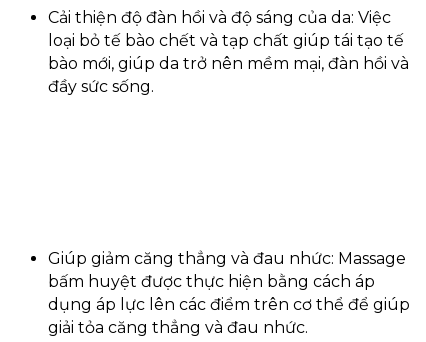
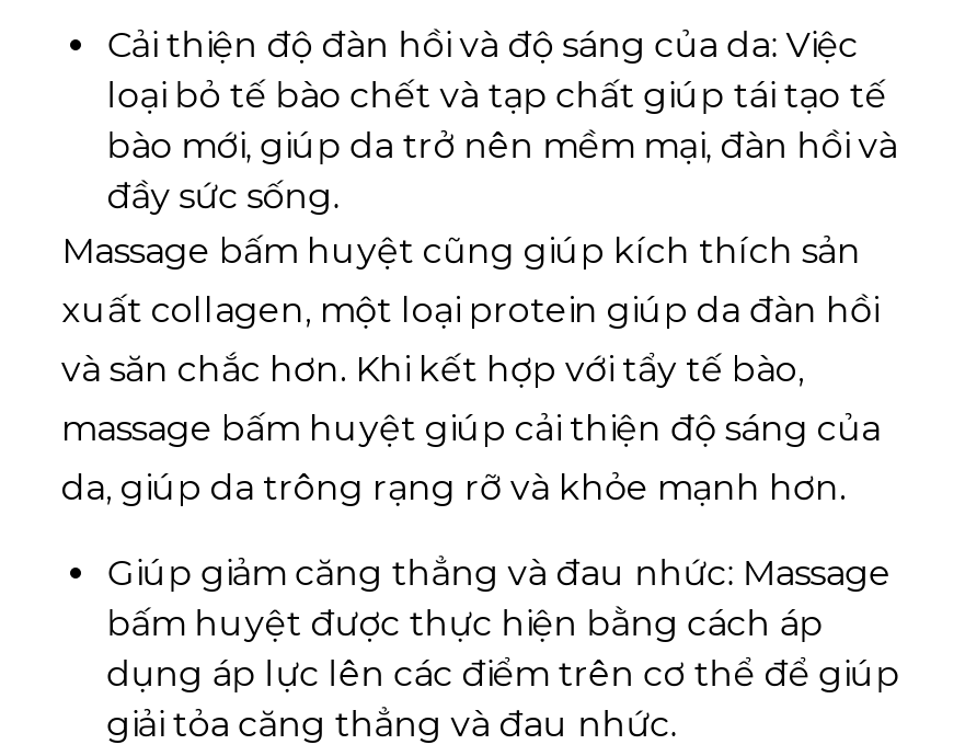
+ Massage bấm huyệt cũng giúp kích thích sản
+ xuất collagen, một loại protein giúp da đàn hồi
+ và săn chắc hơn. Khi kết hợp với tẩy tế bào,
+ massage bấm huyệt giúp cải thiện độ sáng của
+ da, giúp da trông rạng rỡ và khỏe mạnh hơn.
